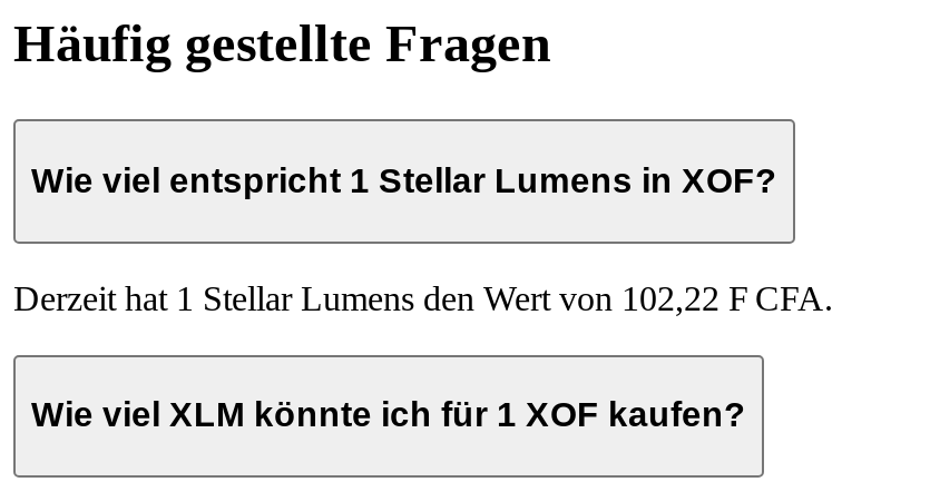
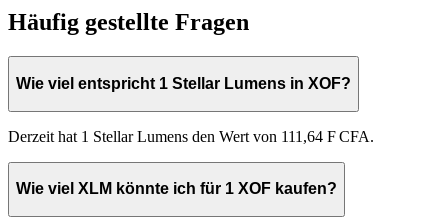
- Derzeit hat 1 Stellar Lumens den Wert von 102,22 F CFA.
+ Derzeit hat 1 Stellar Lumens den Wert von 111,64 F CFA.
